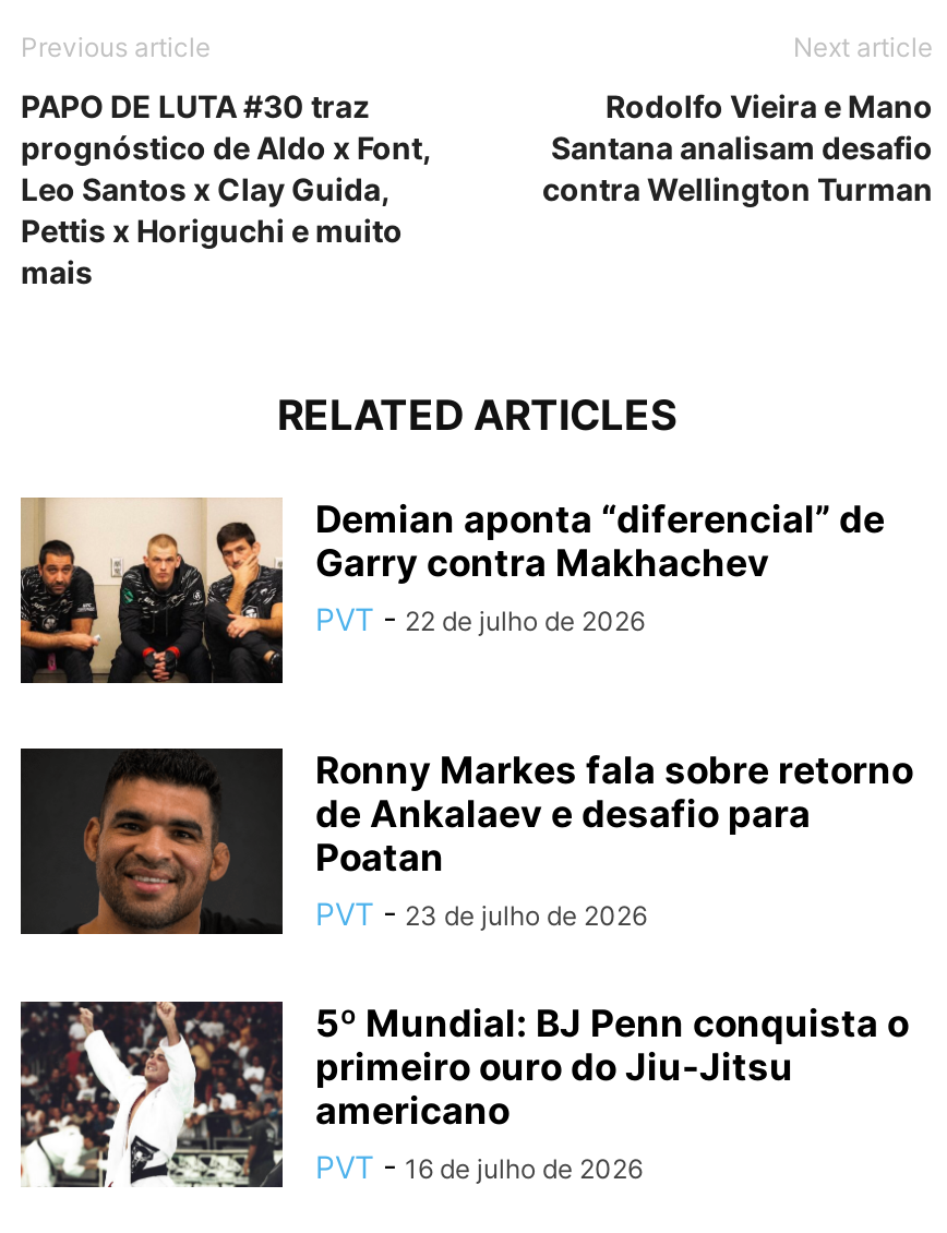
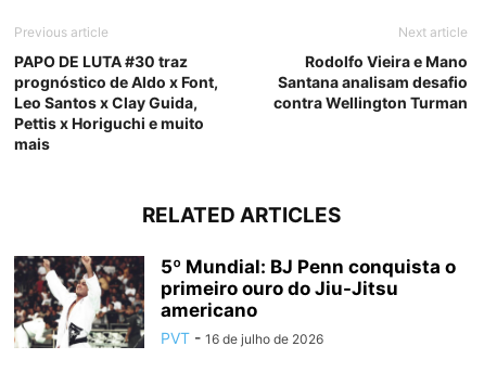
- [image]
- Demian aponta “diferencial” de
- Garry contra Makhachev
- PVT - 22 de julho de 2026

- [image]
- Ronny Markes fala sobre retorno
- de Ankalaev e desafio para
- Poatan
- PVT - 23 de julho de 2026
